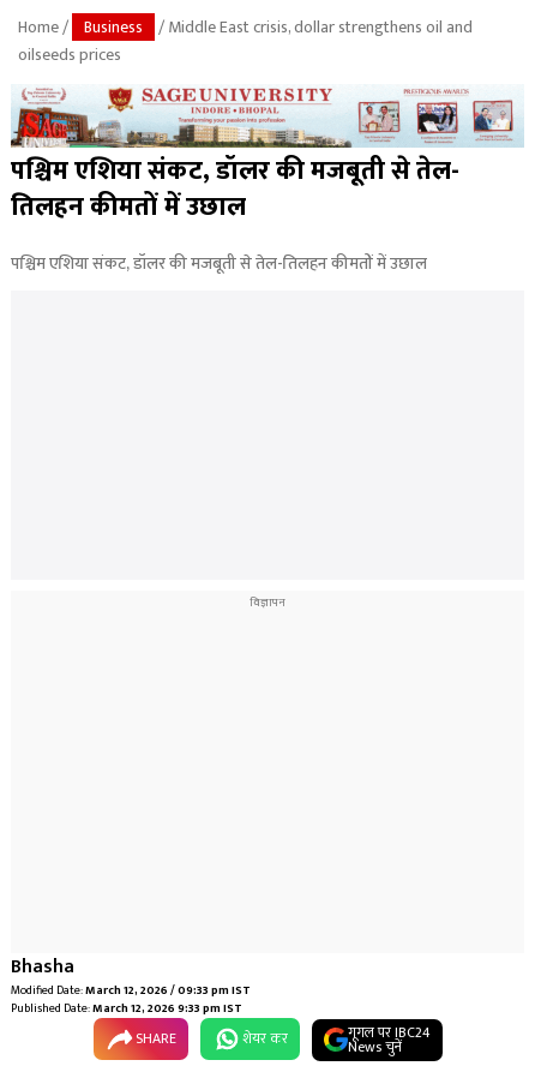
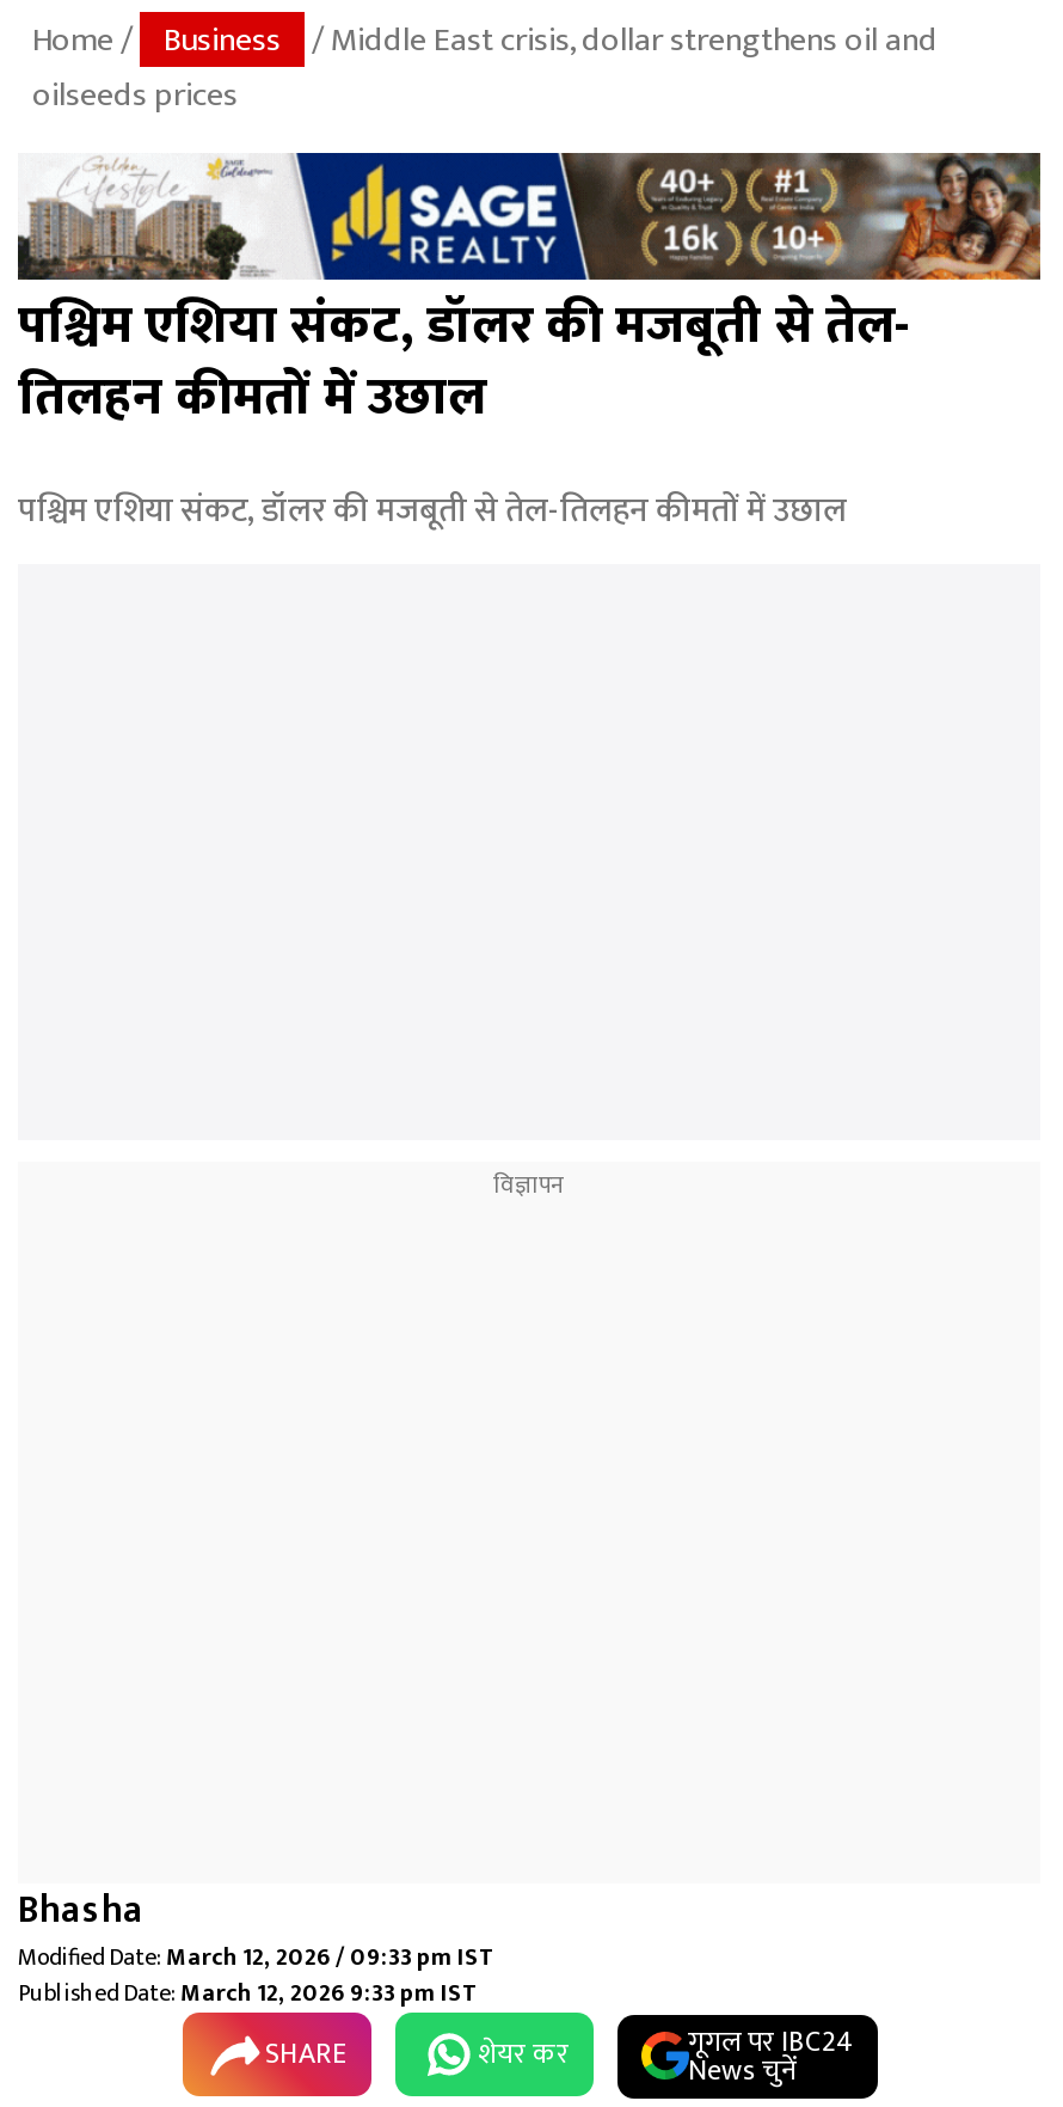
- [image]
+ [image]
